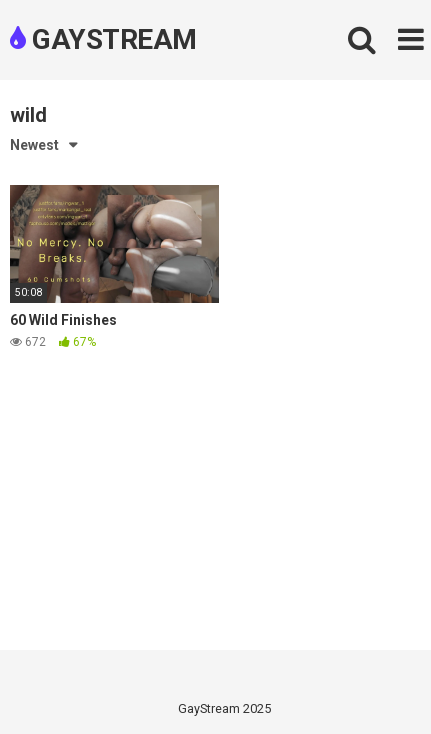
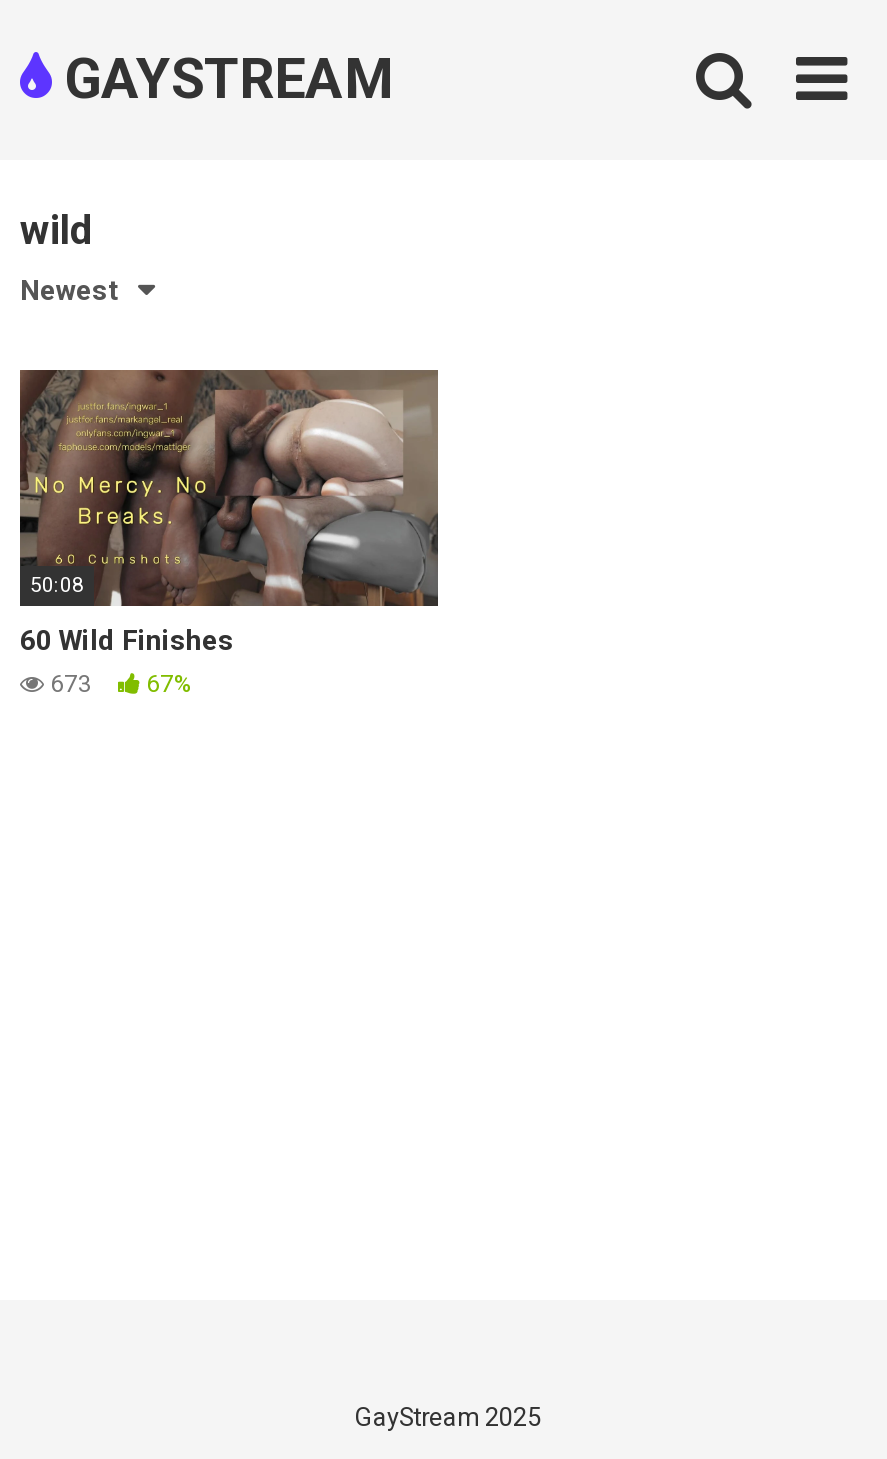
- 672
+ 673
